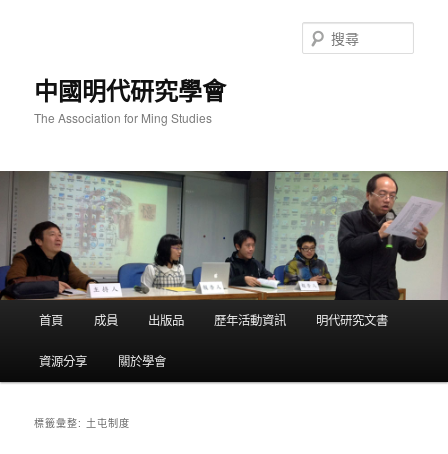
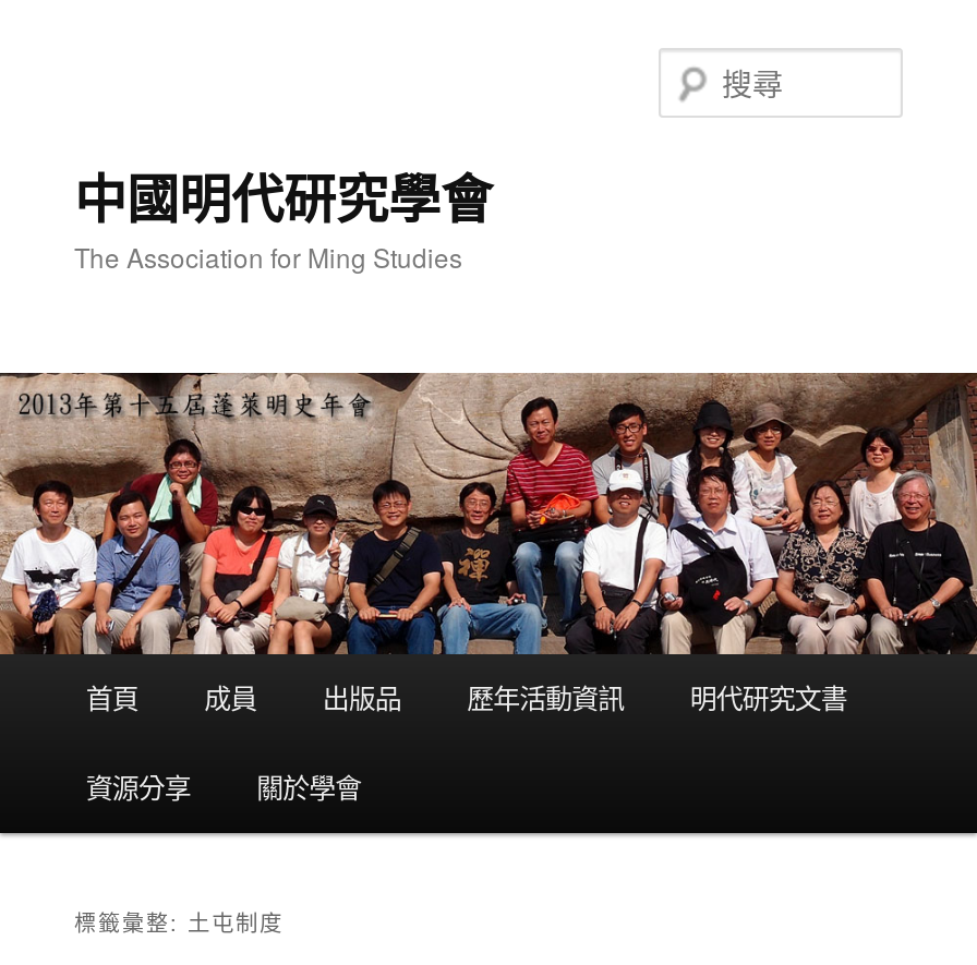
- [image]
+ [image]
